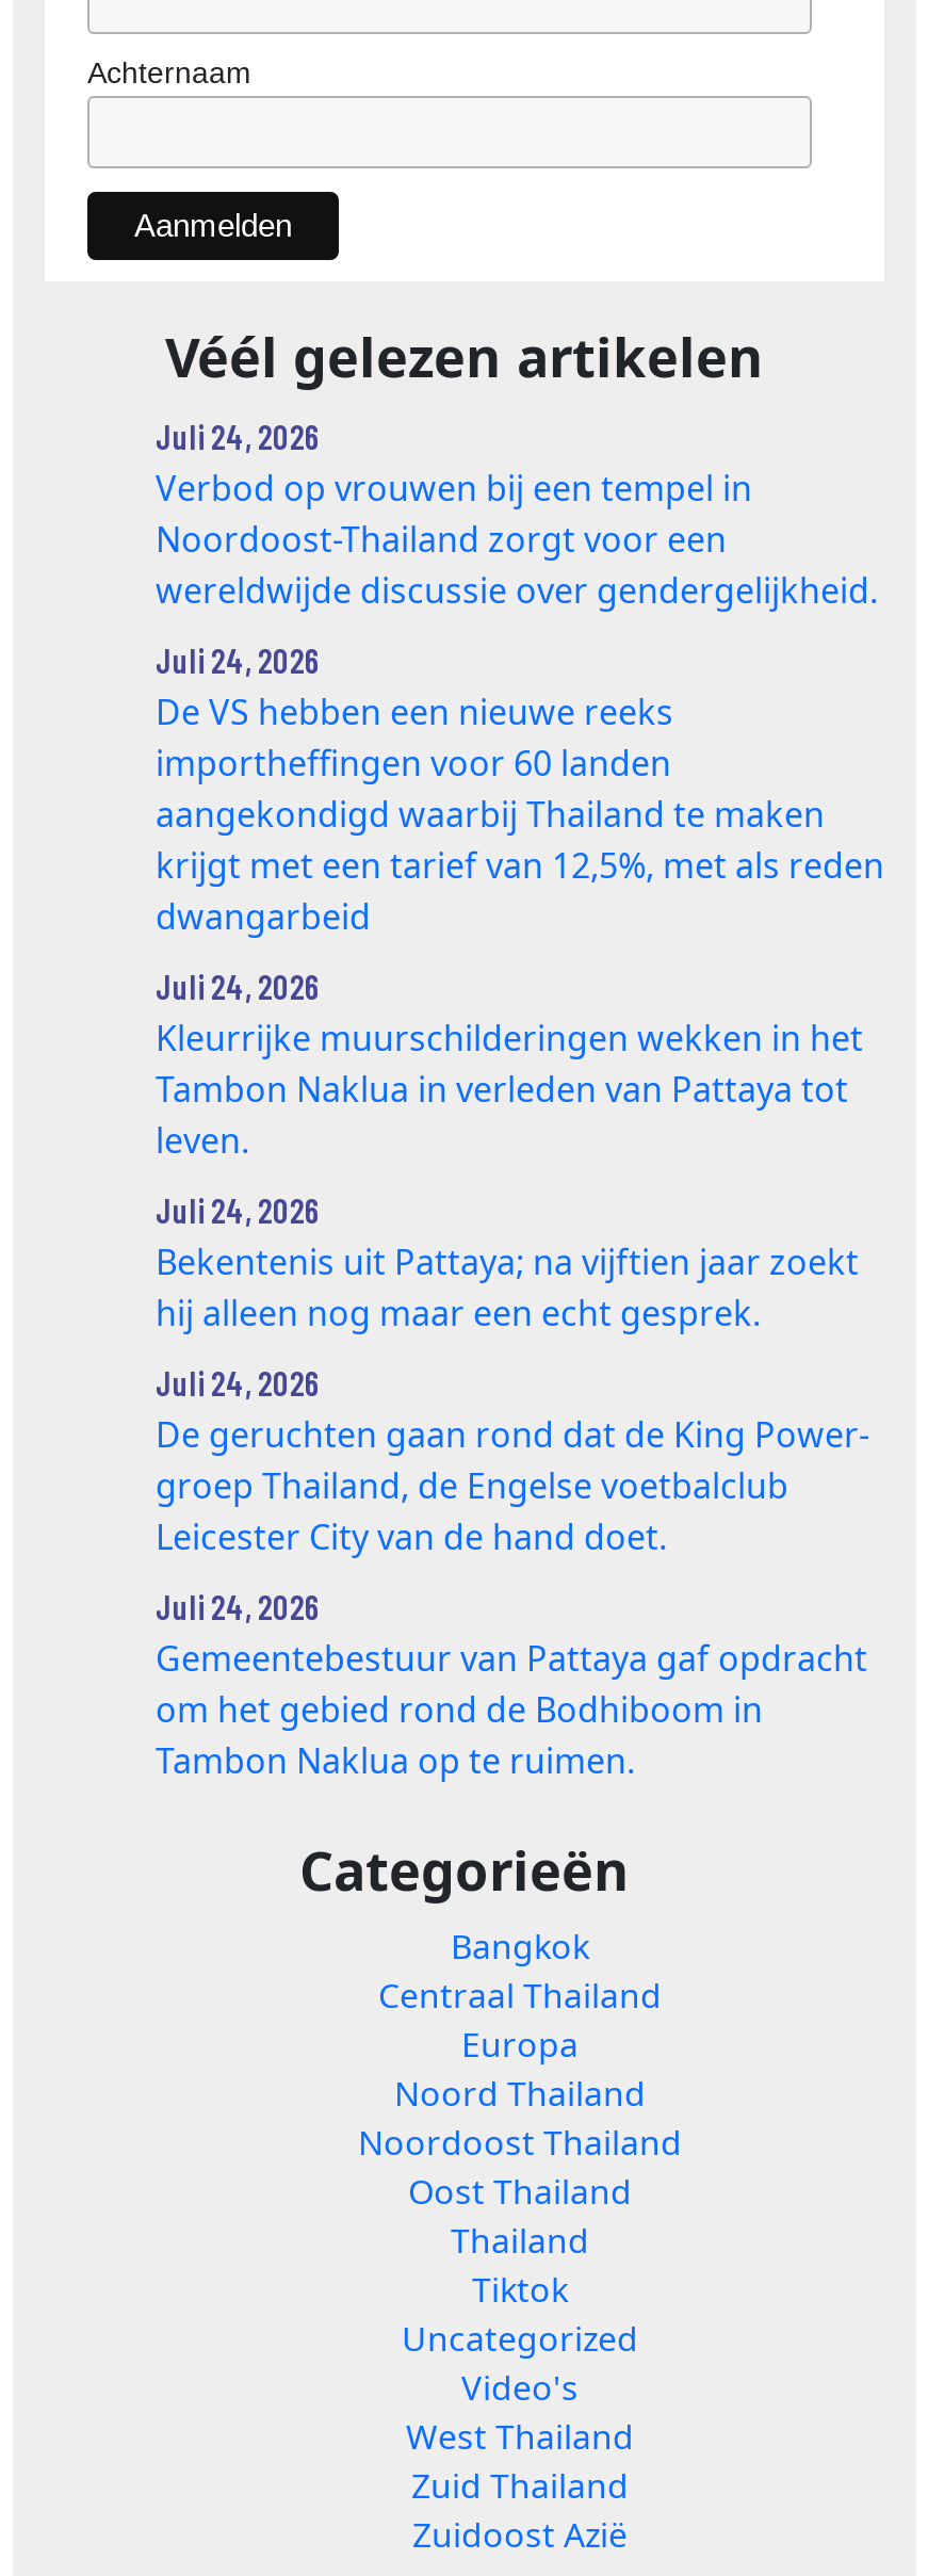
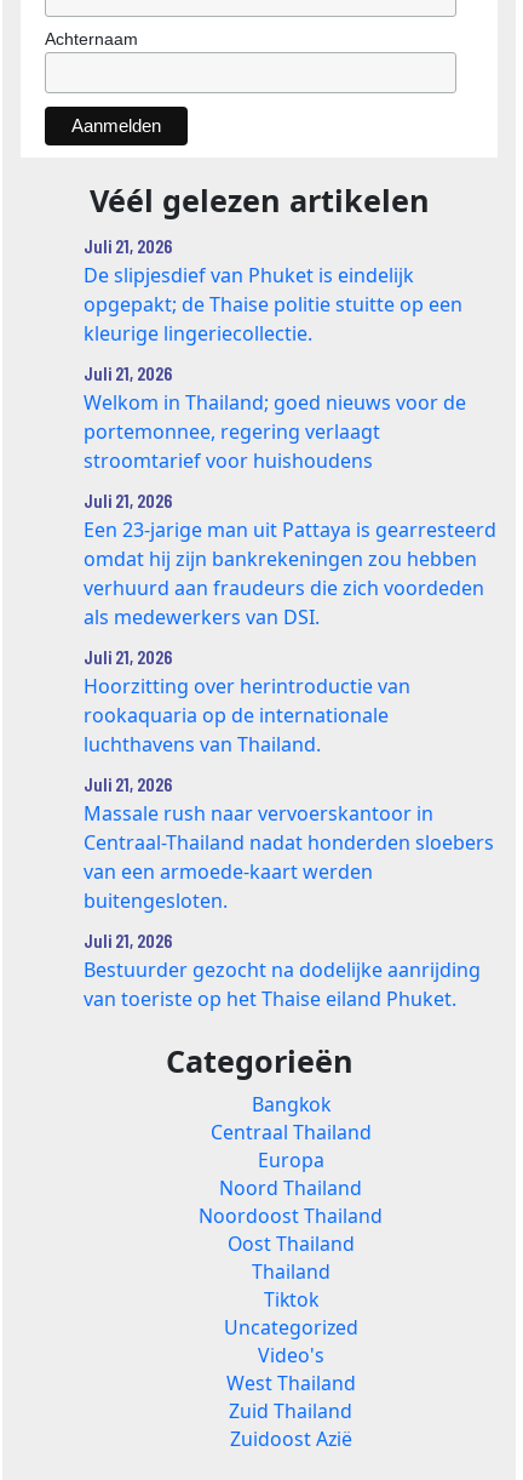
- Juli 24, 2026
- Verbod op vrouwen bij een tempel in
- Noordoost-Thailand zorgt voor een
- wereldwijde discussie over gendergelijkheid.
+ Juli 21, 2026
+ De slipjesdief van Phuket is eindelijk
+ opgepakt; de Thaise politie stuitte op een
+ kleurige lingeriecollectie.

- Juli 24, 2026
- De VS hebben een nieuwe reeks
- importheffingen voor 60 landen
- aangekondigd waarbij Thailand te maken
- krijgt met een tarief van 12,5%, met als reden
- dwangarbeid
+ Juli 21, 2026
+ Welkom in Thailand; goed nieuws voor de
+ portemonnee, regering verlaagt
+ stroomtarief voor huishoudens

- Juli 24, 2026
- Kleurrijke muurschilderingen wekken in het
- Tambon Naklua in verleden van Pattaya tot
- leven.
+ Juli 21, 2026
+ Een 23-jarige man uit Pattaya is gearresteerd
+ omdat hij zijn bankrekeningen zou hebben
+ verhuurd aan fraudeurs die zich voordeden
+ als medewerkers van DSI.

- Juli 24, 2026
- Bekentenis uit Pattaya; na vijftien jaar zoekt
- hij alleen nog maar een echt gesprek.
+ Juli 21, 2026
+ Hoorzitting over herintroductie van
+ rookaquaria op de internationale
+ luchthavens van Thailand.

- Juli 24, 2026
- De geruchten gaan rond dat de King Power-
- groep Thailand, de Engelse voetbalclub
- Leicester City van de hand doet.
+ Juli 21, 2026
+ Massale rush naar vervoerskantoor in
+ Centraal-Thailand nadat honderden sloebers
+ van een armoede-kaart werden
+ buitengesloten.

- Juli 24, 2026
- Gemeentebestuur van Pattaya gaf opdracht
- om het gebied rond de Bodhiboom in
- Tambon Naklua op te ruimen.
+ Juli 21, 2026
+ Bestuurder gezocht na dodelijke aanrijding
+ van toeriste op het Thaise eiland Phuket.
